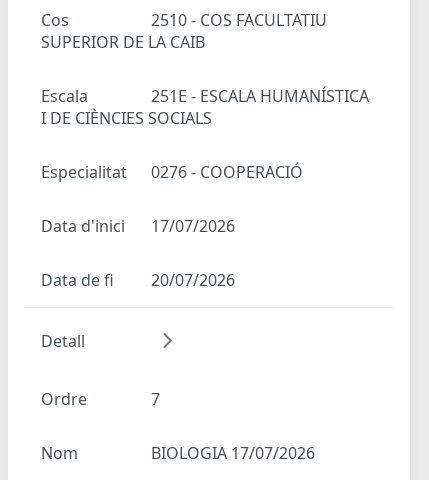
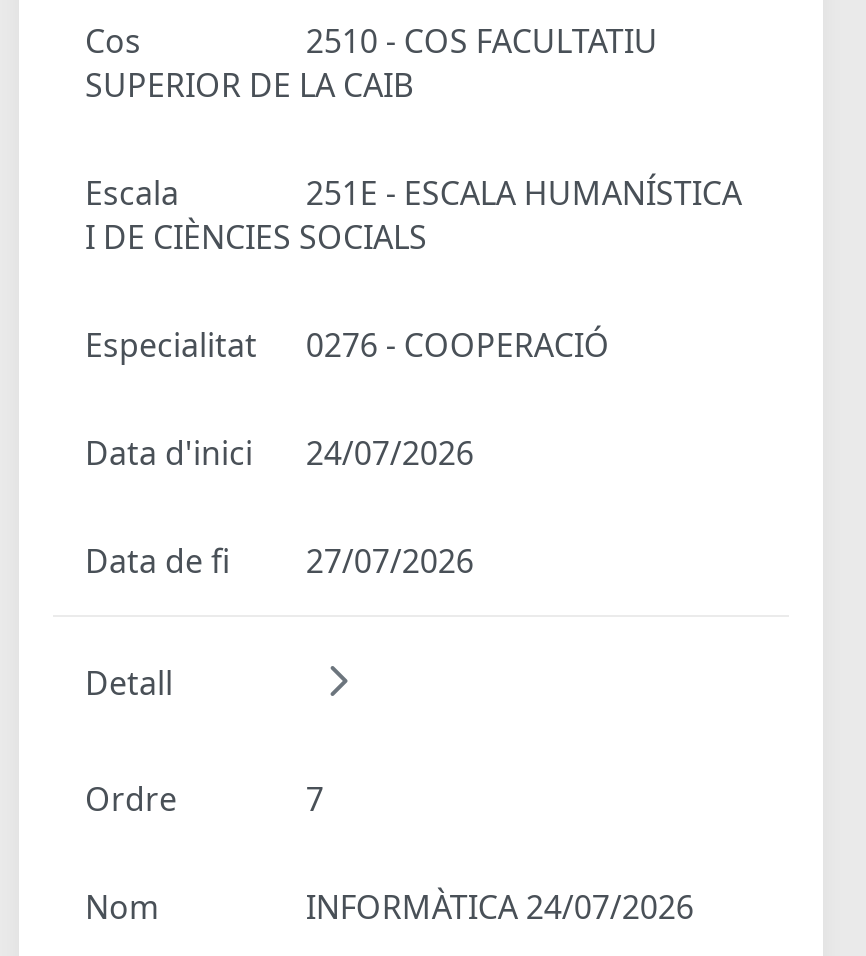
- Data d'inici 17/07/2026
+ Data d'inici 24/07/2026

- Data de fi 20/07/2026
+ Data de fi 27/07/2026

- BIOLOGIA 17/07/2026
+ INFORMÀTICA 24/07/2026
